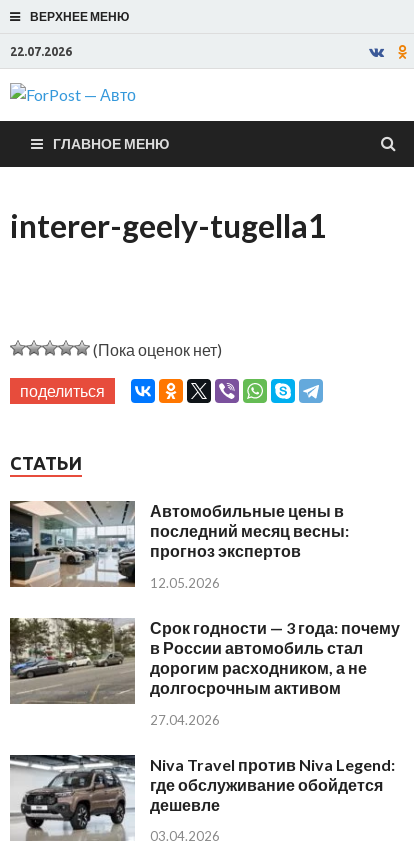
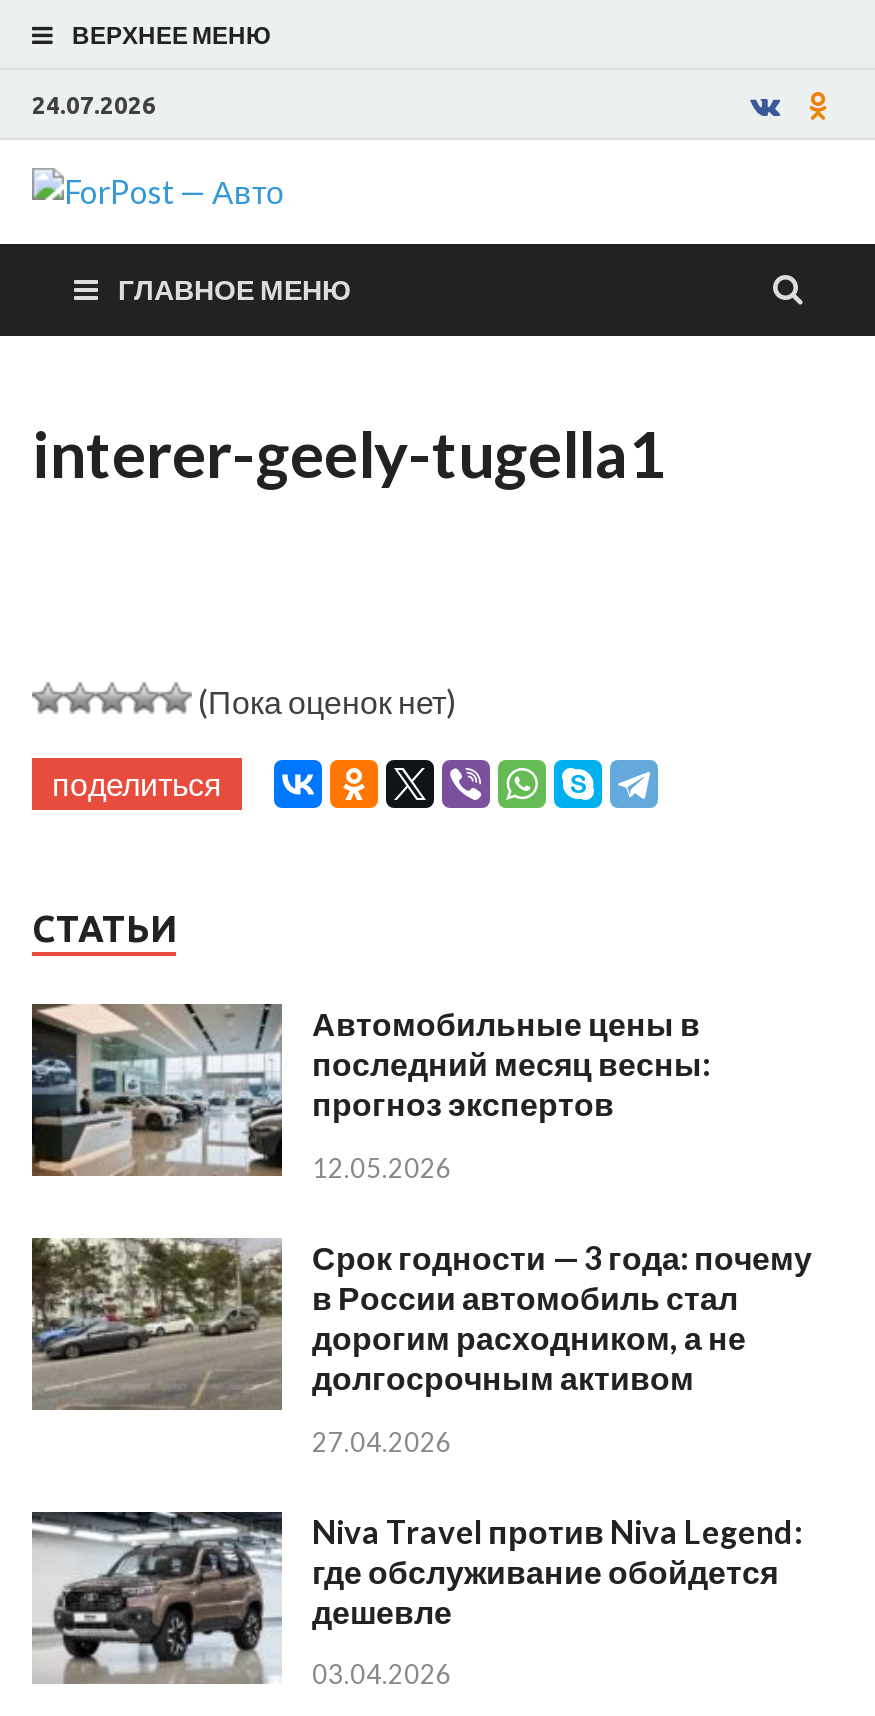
- 22.07.2026
+ 24.07.2026
